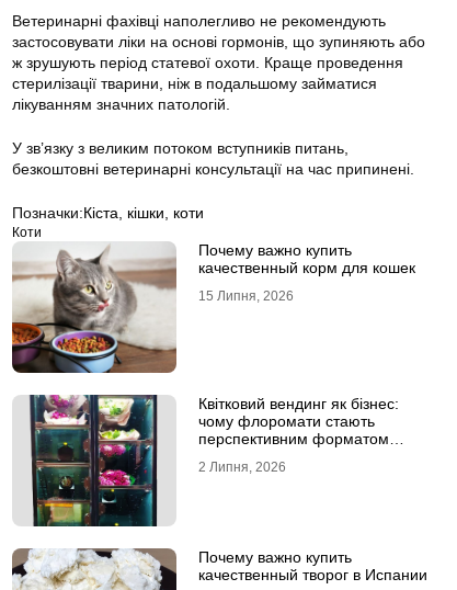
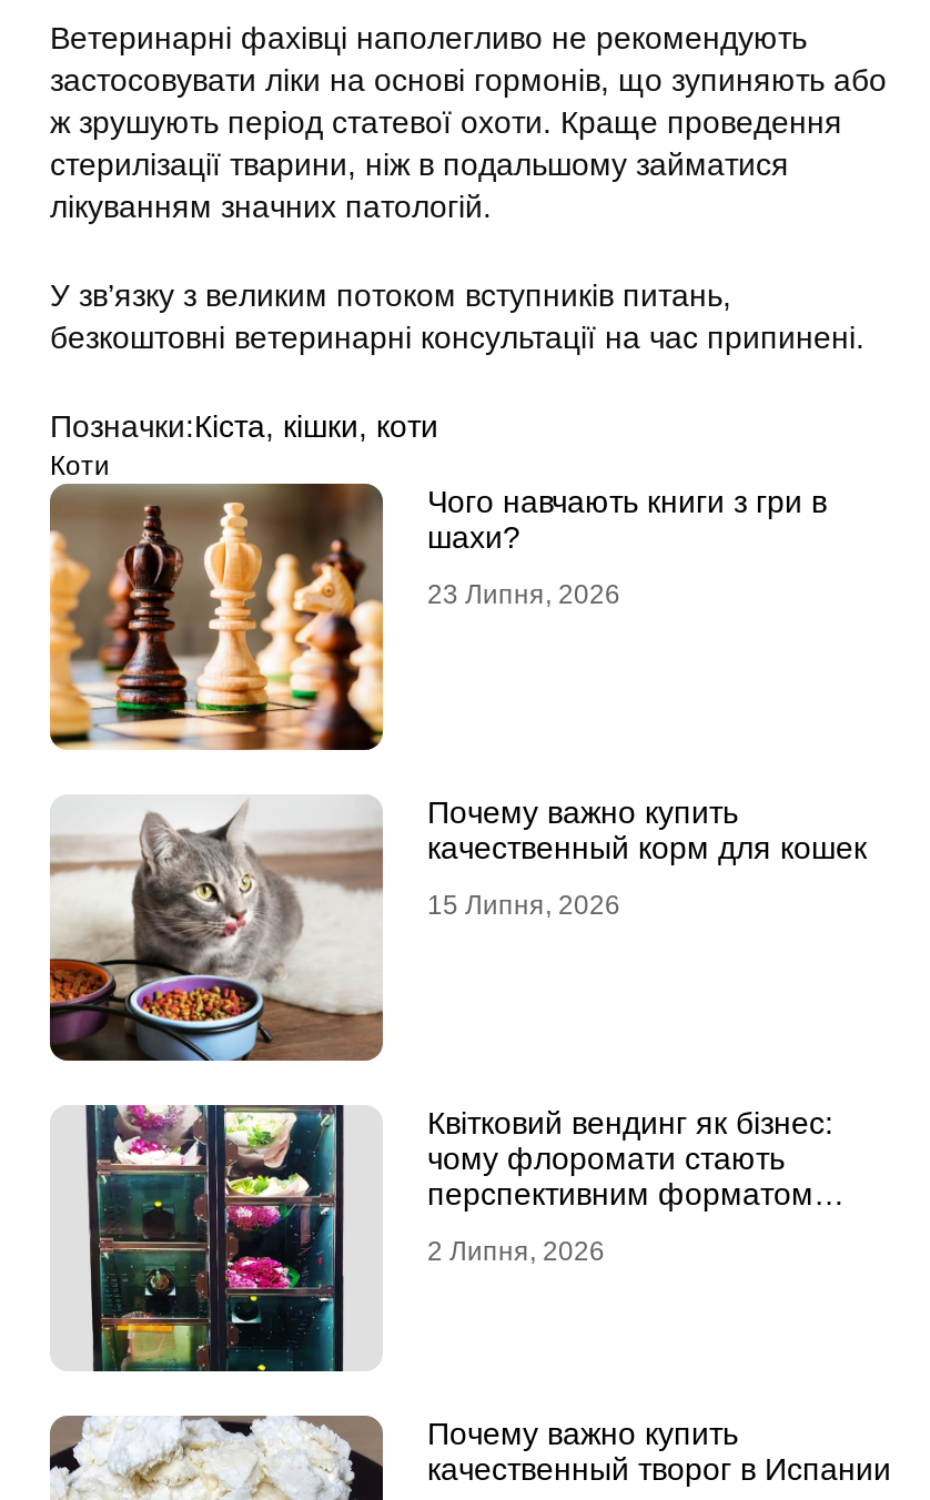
+ [image]
+ Чого навчають книги з гри в
+ шахи?
+ 23 Липня, 2026
